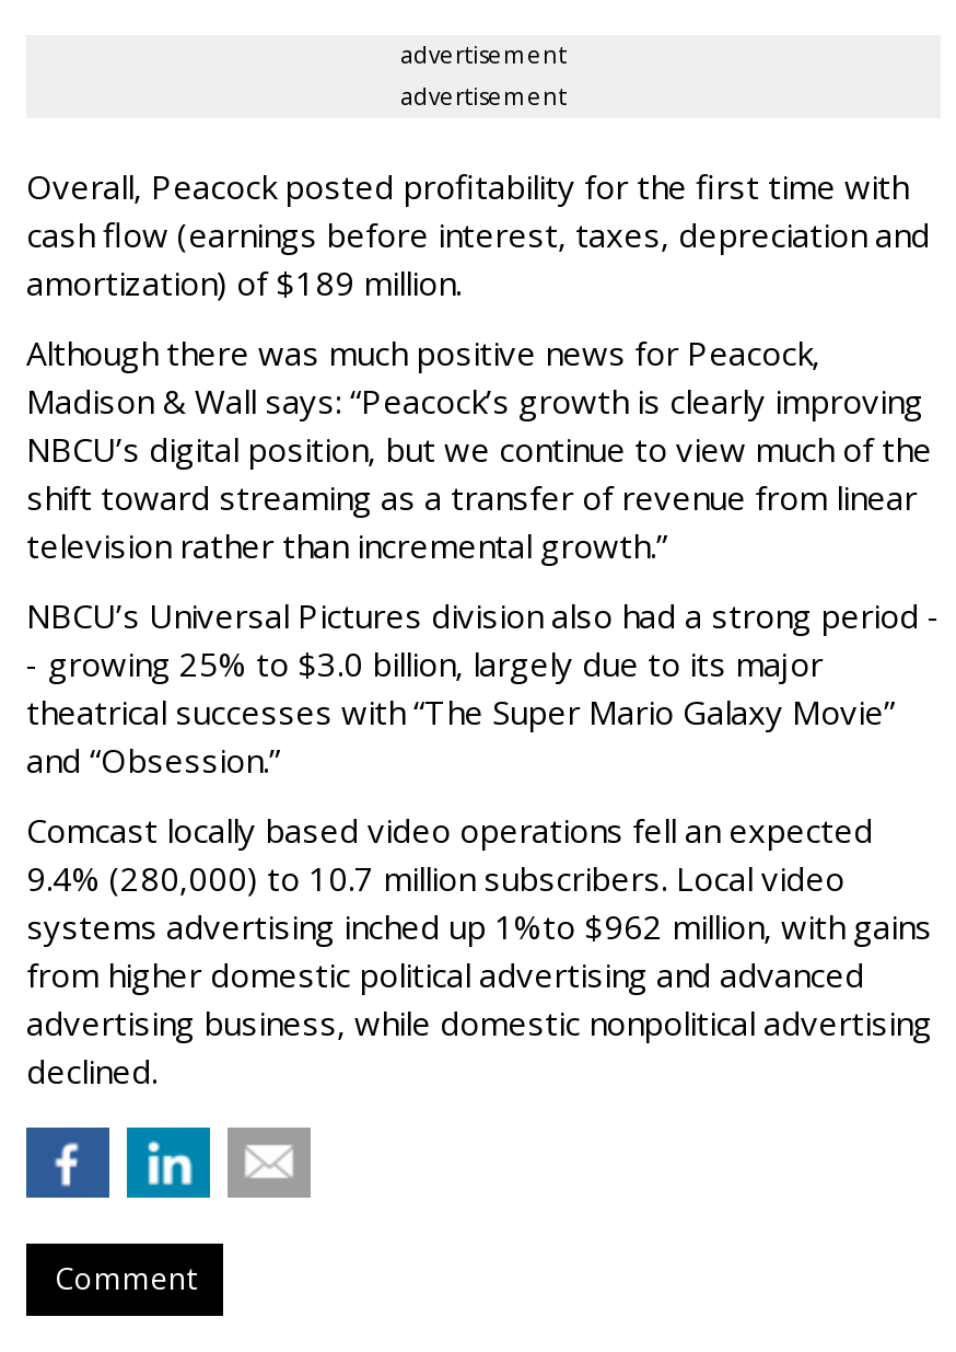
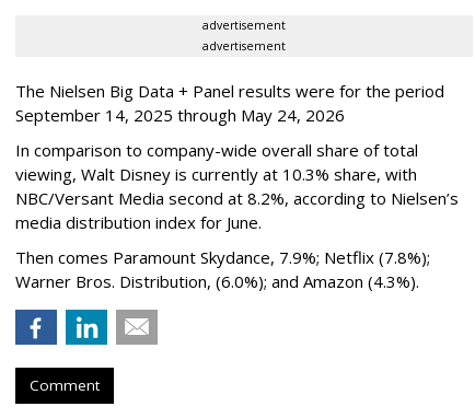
- Overall, Peacock posted profitability for the first time with
- cash flow (earnings before interest, taxes, depreciation and
- amortization) of $189 million.
- Although there was much positive news for Peacock,
- Madison & Wall says: “Peacock’s growth is clearly improving
- NBCU’s digital position, but we continue to view much of the
- shift toward streaming as a transfer of revenue from linear
- television rather than incremental growth.”
- NBCU’s Universal Pictures division also had a strong period -
- - growing 25% to $3.0 billion, largely due to its major
- theatrical successes with “The Super Mario Galaxy Movie”
- and “Obsession.”
- Comcast locally based video operations fell an expected
- 9.4% (280,000) to 10.7 million subscribers. Local video
- systems advertising inched up 1%to $962 million, with gains
- from higher domestic political advertising and advanced
- advertising business, while domestic nonpolitical advertising
- declined.
+ The Nielsen Big Data + Panel results were for the period
+ September 14, 2025 through May 24, 2026
+ In comparison to company-wide overall share of total
+ viewing, Walt Disney is currently at 10.3% share, with
+ NBC/Versant Media second at 8.2%, according to Nielsen’s
+ media distribution index for June.
+ Then comes Paramount Skydance, 7.9%; Netflix (7.8%);
+ Warner Bros. Distribution, (6.0%); and Amazon (4.3%).
